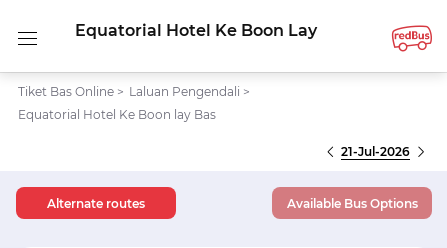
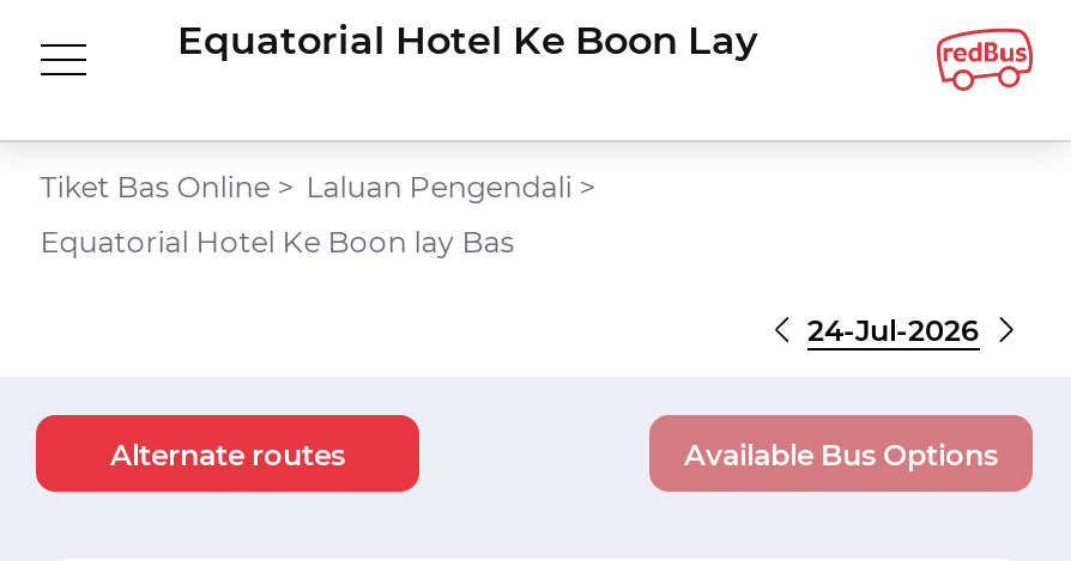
- 21-Jul-2026
+ 24-Jul-2026
